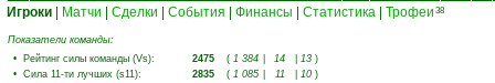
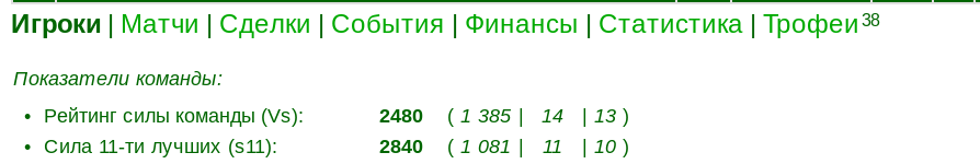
- 2475
+ 2480

- (1 384
+ (1 385

- 2835
+ 2840

- (1 085
+ (1 081
